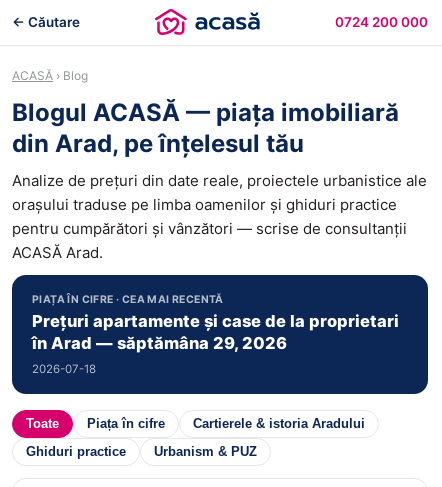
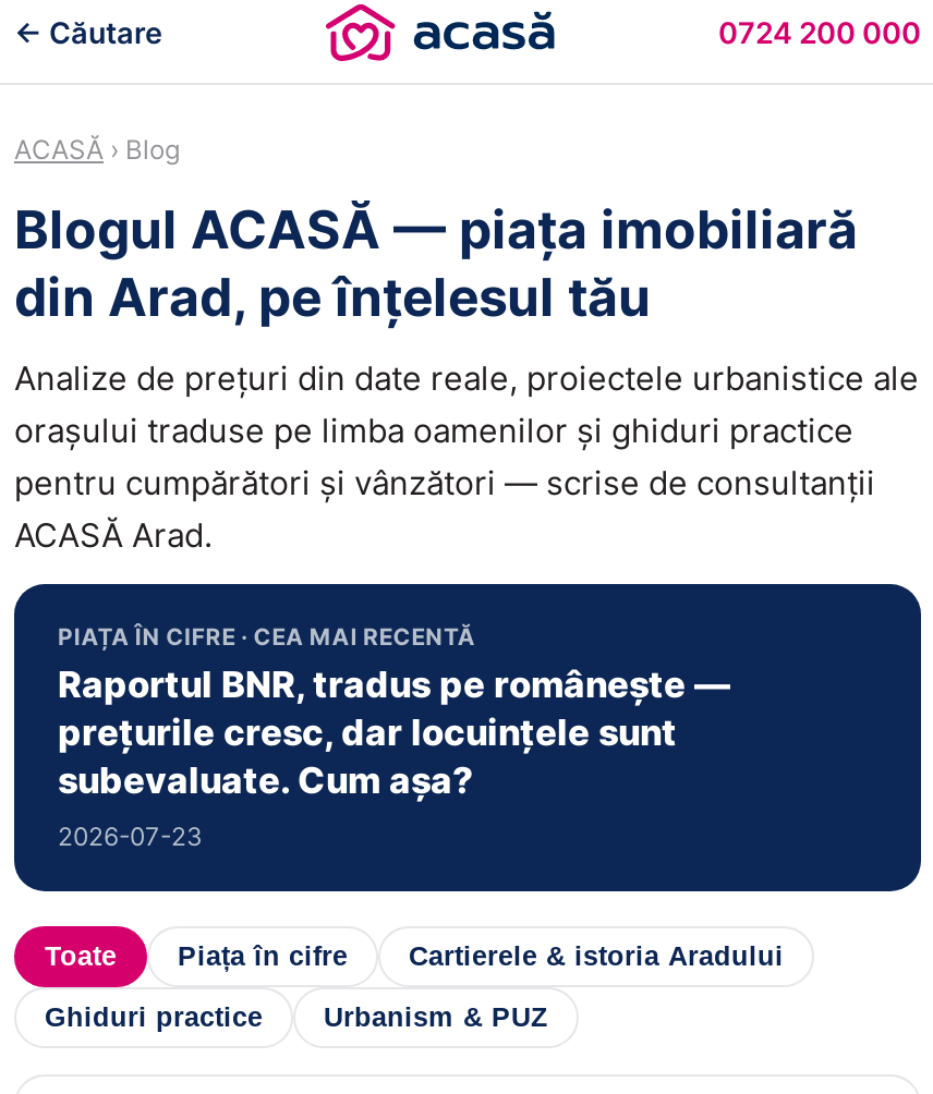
- Prețuri apartamente și case de la proprietari
- în Arad — săptămâna 29, 2026
- 2026-07-18
+ Raportul BNR, tradus pe românește —
+ prețurile cresc, dar locuințele sunt
+ subevaluate. Cum așa?
+ 2026-07-23
